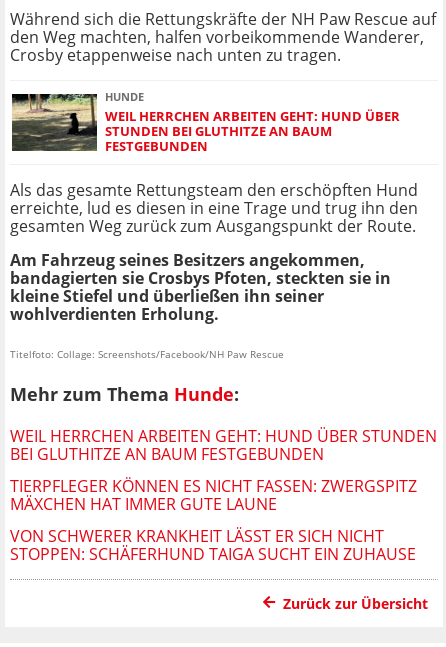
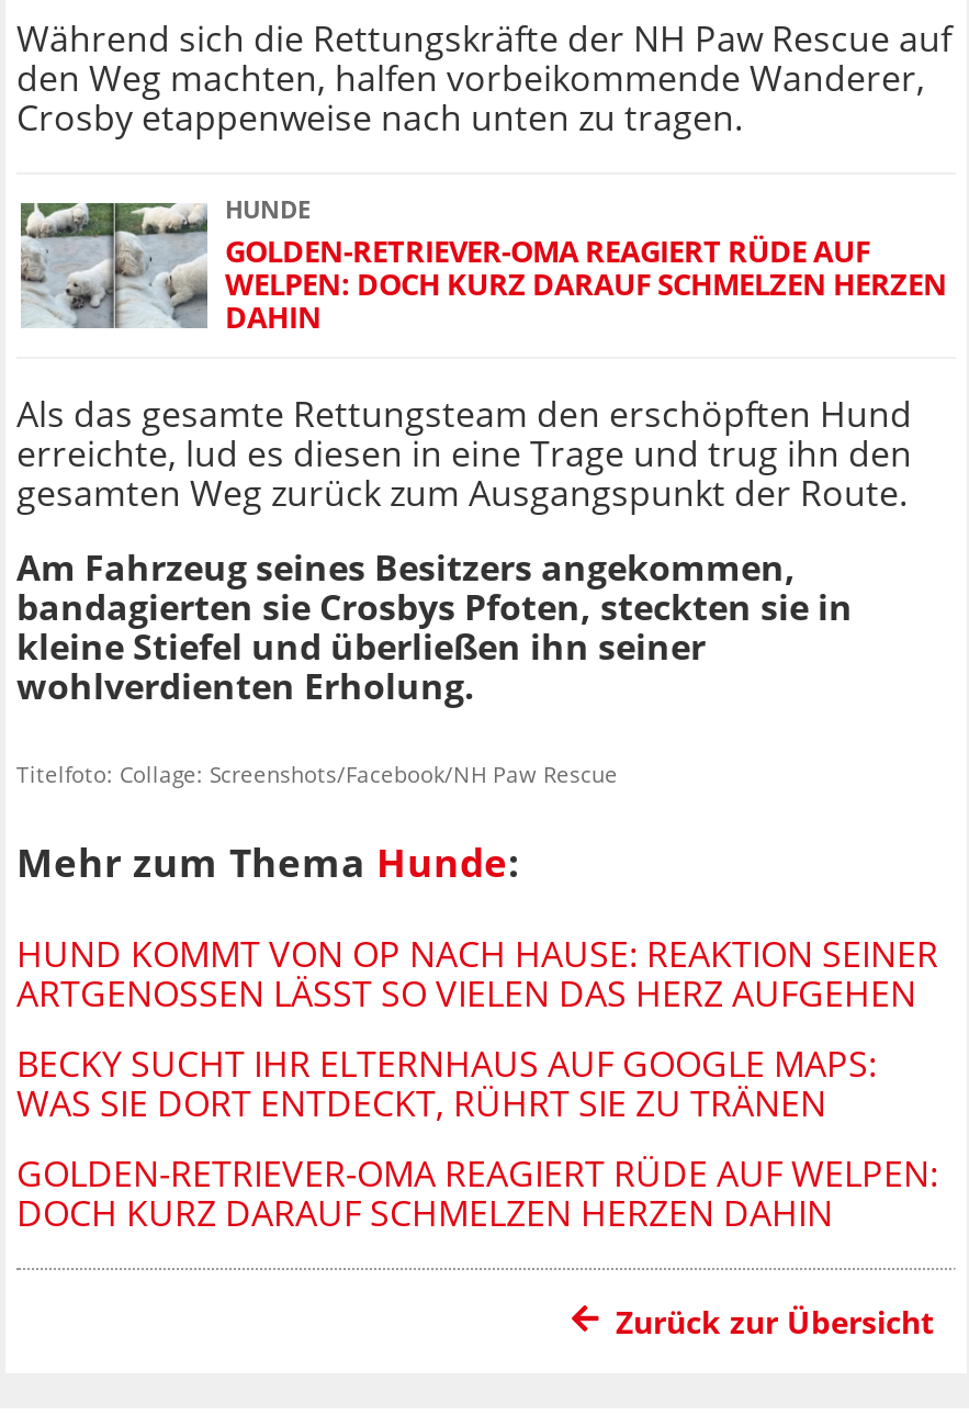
- [image]
- WEIL HERRCHEN ARBEITEN GEHT: HUND ÜBER
- STUNDEN BEI GLUTHITZE AN BAUM
- FESTGEBUNDEN
+ [image]
+ GOLDEN-RETRIEVER-OMA REAGIERT RÜDE AUF
+ WELPEN: DOCH KURZ DARAUF SCHMELZEN HERZEN
+ DAHIN

- WEIL HERRCHEN ARBEITEN GEHT: HUND ÜBER STUNDEN
- BEI GLUTHITZE AN BAUM FESTGEBUNDEN
+ HUND KOMMT VON OP NACH HAUSE: REAKTION SEINER
+ ARTGENOSSEN LÄSST SO VIELEN DAS HERZ AUFGEHEN

- TIERPFLEGER KÖNNEN ES NICHT FASSEN: ZWERGSPITZ
- MÄXCHEN HAT IMMER GUTE LAUNE
+ BECKY SUCHT IHR ELTERNHAUS AUF GOOGLE MAPS:
+ WAS SIE DORT ENTDECKT, RÜHRT SIE ZU TRÄNEN

- VON SCHWERER KRANKHEIT LÄSST ER SICH NICHT
- STOPPEN: SCHÄFERHUND TAIGA SUCHT EIN ZUHAUSE
+ GOLDEN-RETRIEVER-OMA REAGIERT RÜDE AUF WELPEN:
+ DOCH KURZ DARAUF SCHMELZEN HERZEN DAHIN
